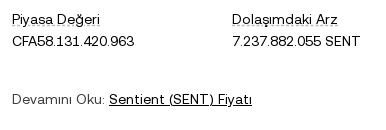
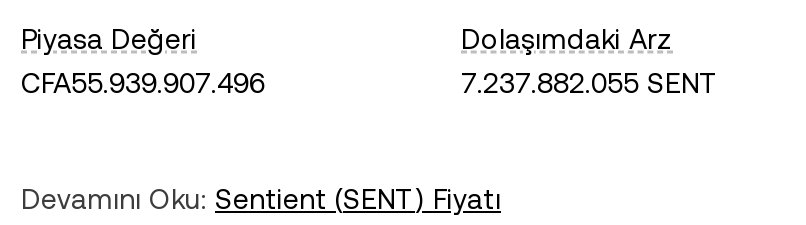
- CFA58.131.420.963
+ CFA55.939.907.496
